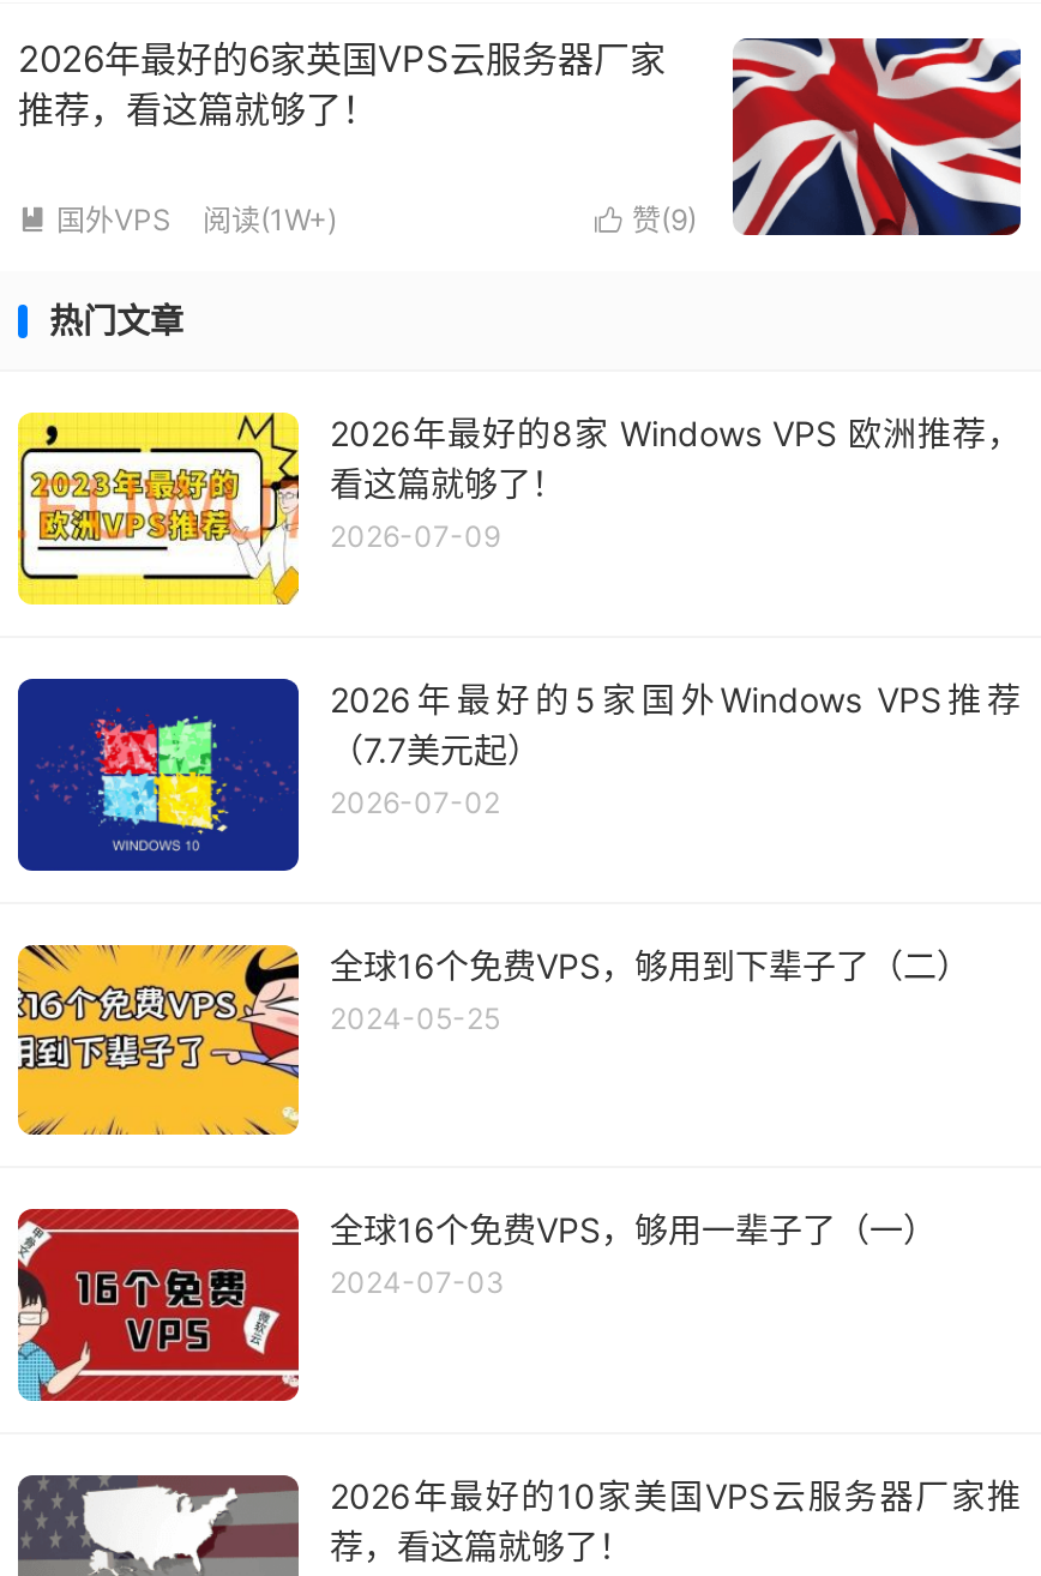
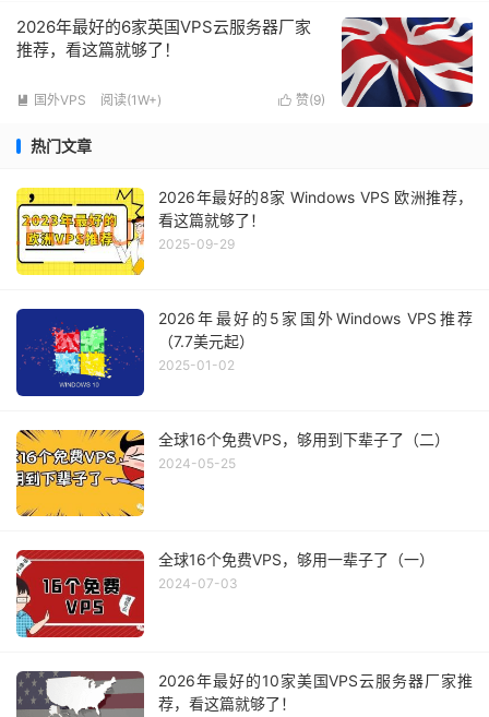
- 2026-07-09
+ 2025-09-29

- 2026-07-02
+ 2025-01-02
